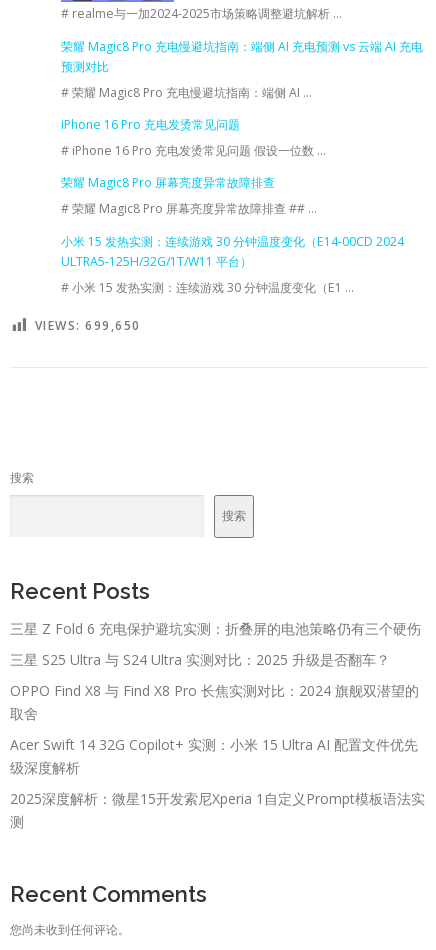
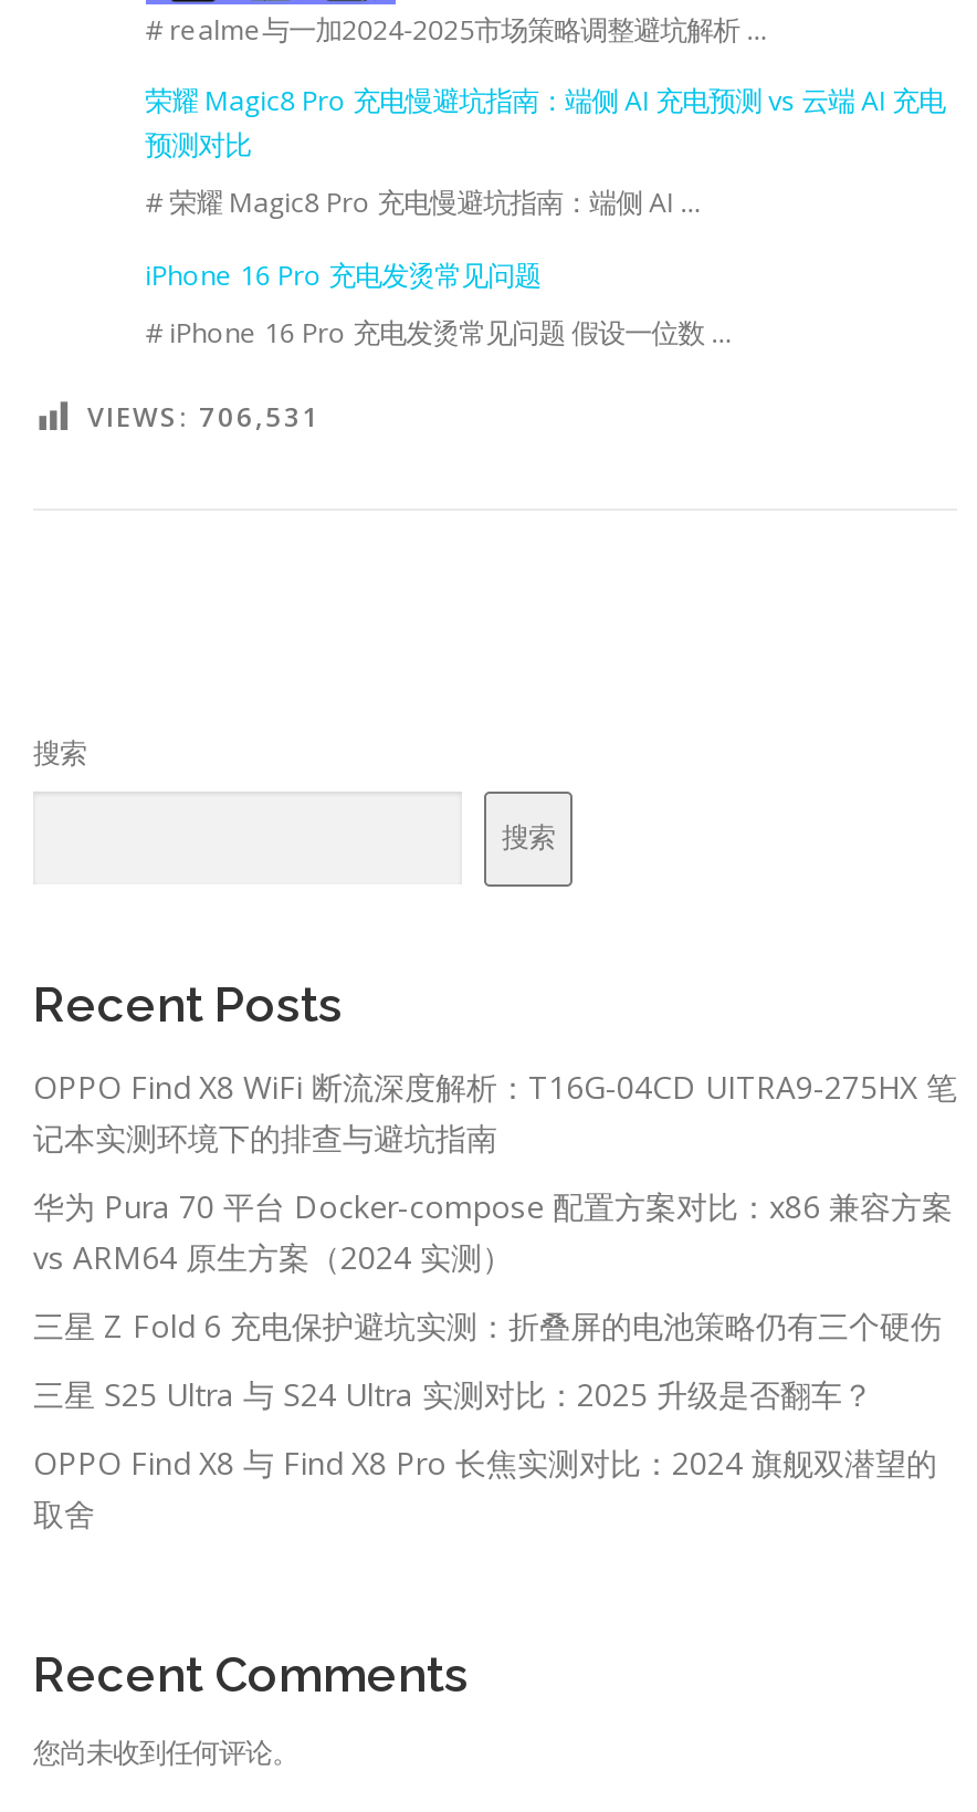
- 荣耀 Magic8 Pro 屏幕亮度异常故障排查
- # 荣耀 Magic8 Pro 屏幕亮度异常故障排查 ## …
- 小米 15 发热实测：连续游戏 30 分钟温度变化（E14-00CD 2024
- ULTRA5-125H/32G/1T/W11 平台）
- # 小米 15 发热实测：连续游戏 30 分钟温度变化（E1 …
- VIEWS: 699,650
+ VIEWS: 706,531

+ OPPO Find X8 WiFi 断流深度解析：T16G-04CD UITRA9-275HX 笔
+ 记本实测环境下的排查与避坑指南
+ 华为 Pura 70 平台 Docker-compose 配置方案对比：x86 兼容方案
+ vs ARM64 原生方案（2024 实测）

- Acer Swift 14 32G Copilot+ 实测：小米 15 Ultra AI 配置文件优先
- 级深度解析
- 2025深度解析：微星15开发索尼Xperia 1自定义Prompt模板语法实
- 测
